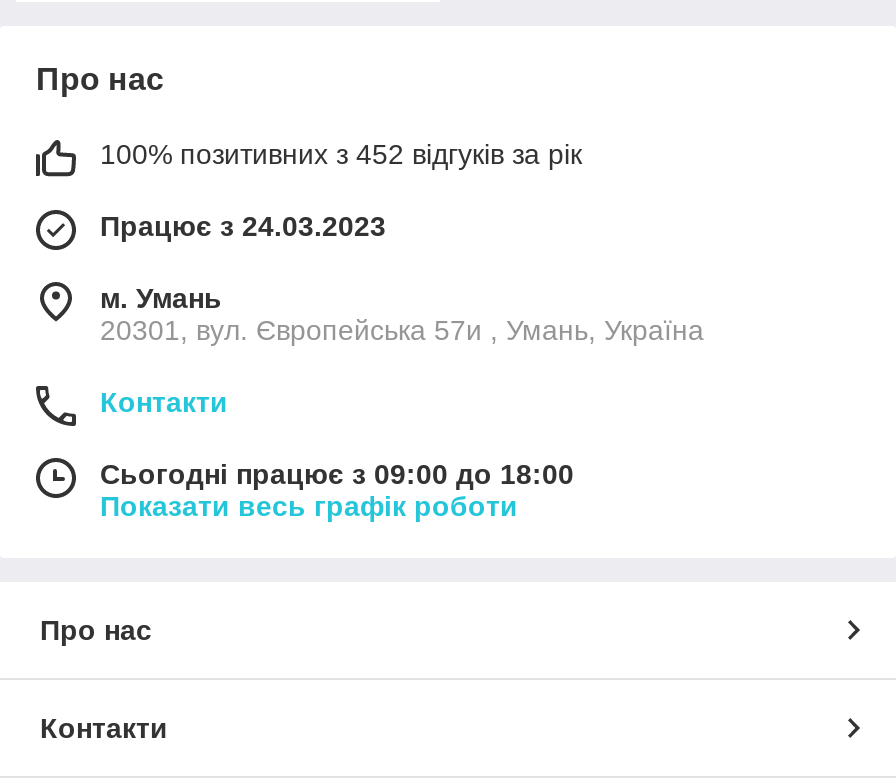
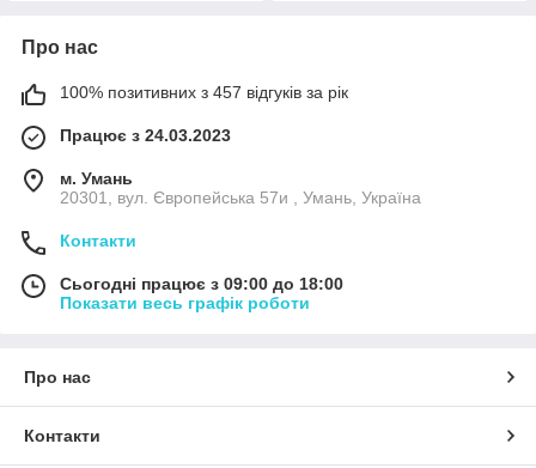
- 100% позитивних з 452 відгуків за рік
+ 100% позитивних з 457 відгуків за рік
